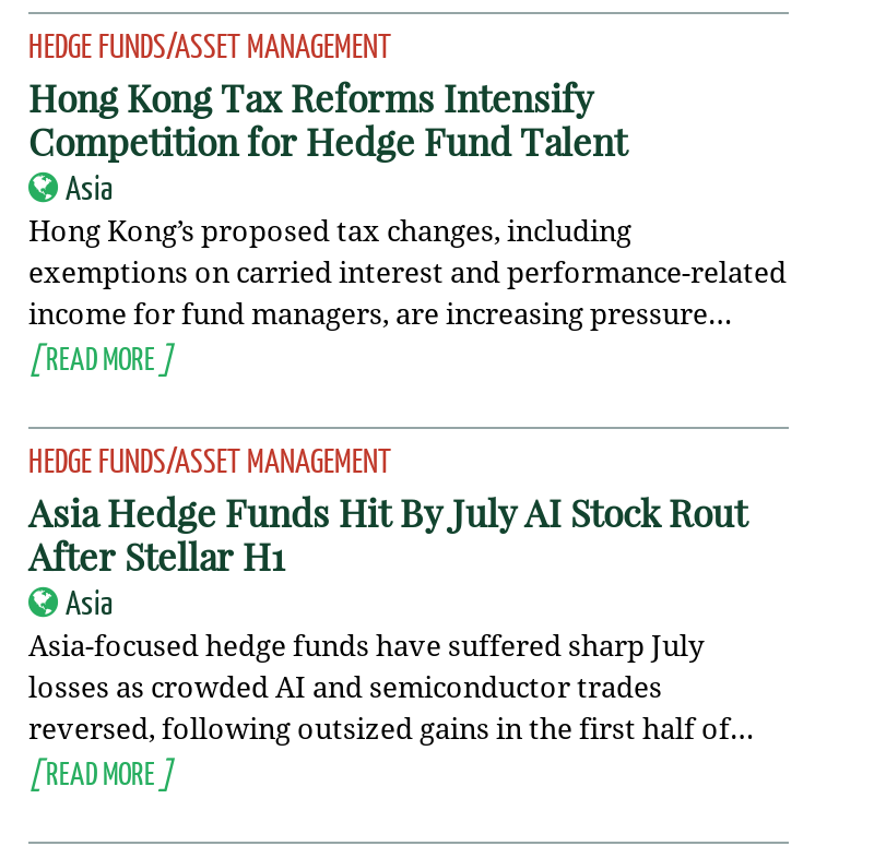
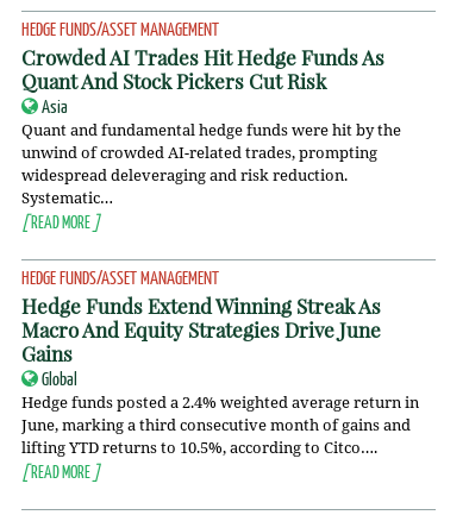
- Hong Kong Tax Reforms Intensify
- Competition for Hedge Fund Talent
+ Crowded AI Trades Hit Hedge Funds As
+ Quant And Stock Pickers Cut Risk

- Hong Kong’s proposed tax changes, including
- exemptions on carried interest and performance-related
- income for fund managers, are increasing pressure…
+ Quant and fundamental hedge funds were hit by the
+ unwind of crowded AI-related trades, prompting
+ widespread deleveraging and risk reduction.
+ Systematic…

- Asia Hedge Funds Hit By July AI Stock Rout
- After Stellar H1
- Asia
- Asia-focused hedge funds have suffered sharp July
- losses as crowded AI and semiconductor trades
- reversed, following outsized gains in the first half of…
+ Hedge Funds Extend Winning Streak As
+ Macro And Equity Strategies Drive June
+ Gains
+ Global
+ Hedge funds posted a 2.4% weighted average return in
+ June, marking a third consecutive month of gains and
+ lifting YTD returns to 10.5%, according to Citco….
